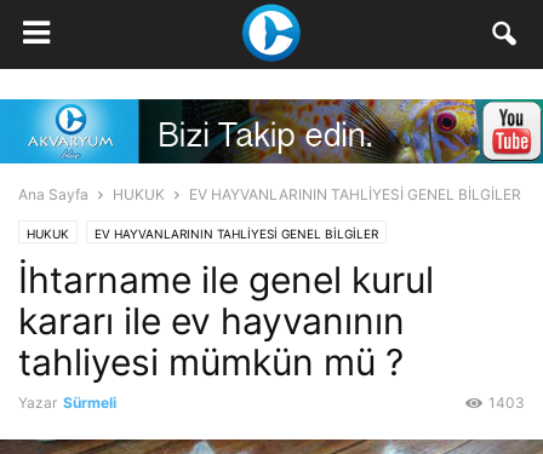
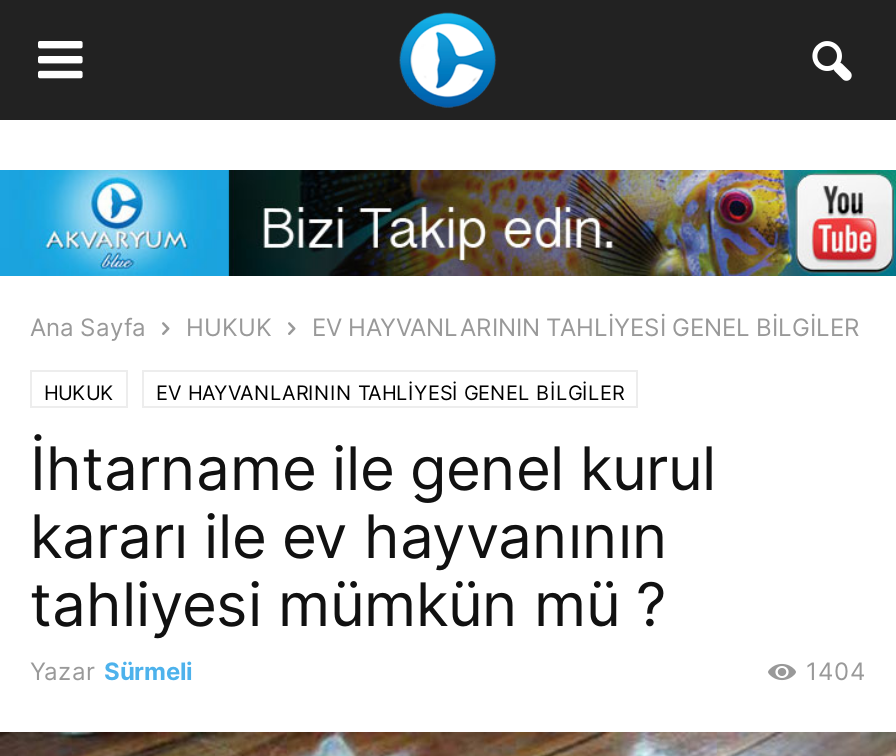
- 1403
+ 1404
